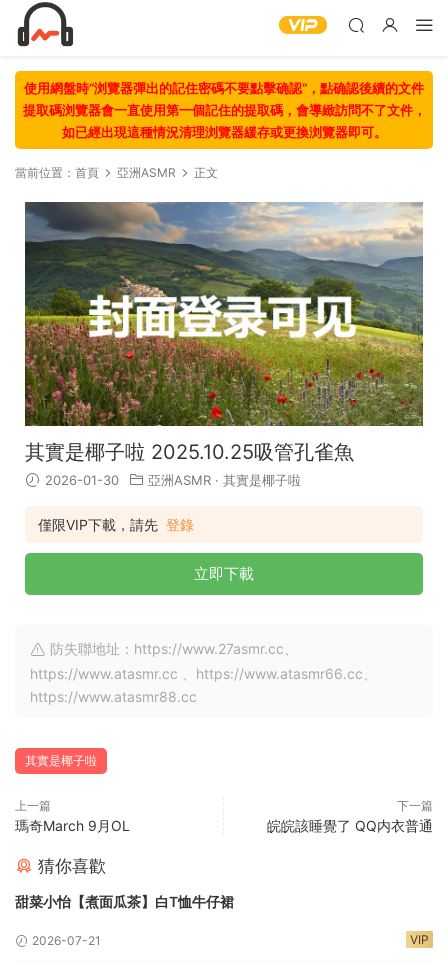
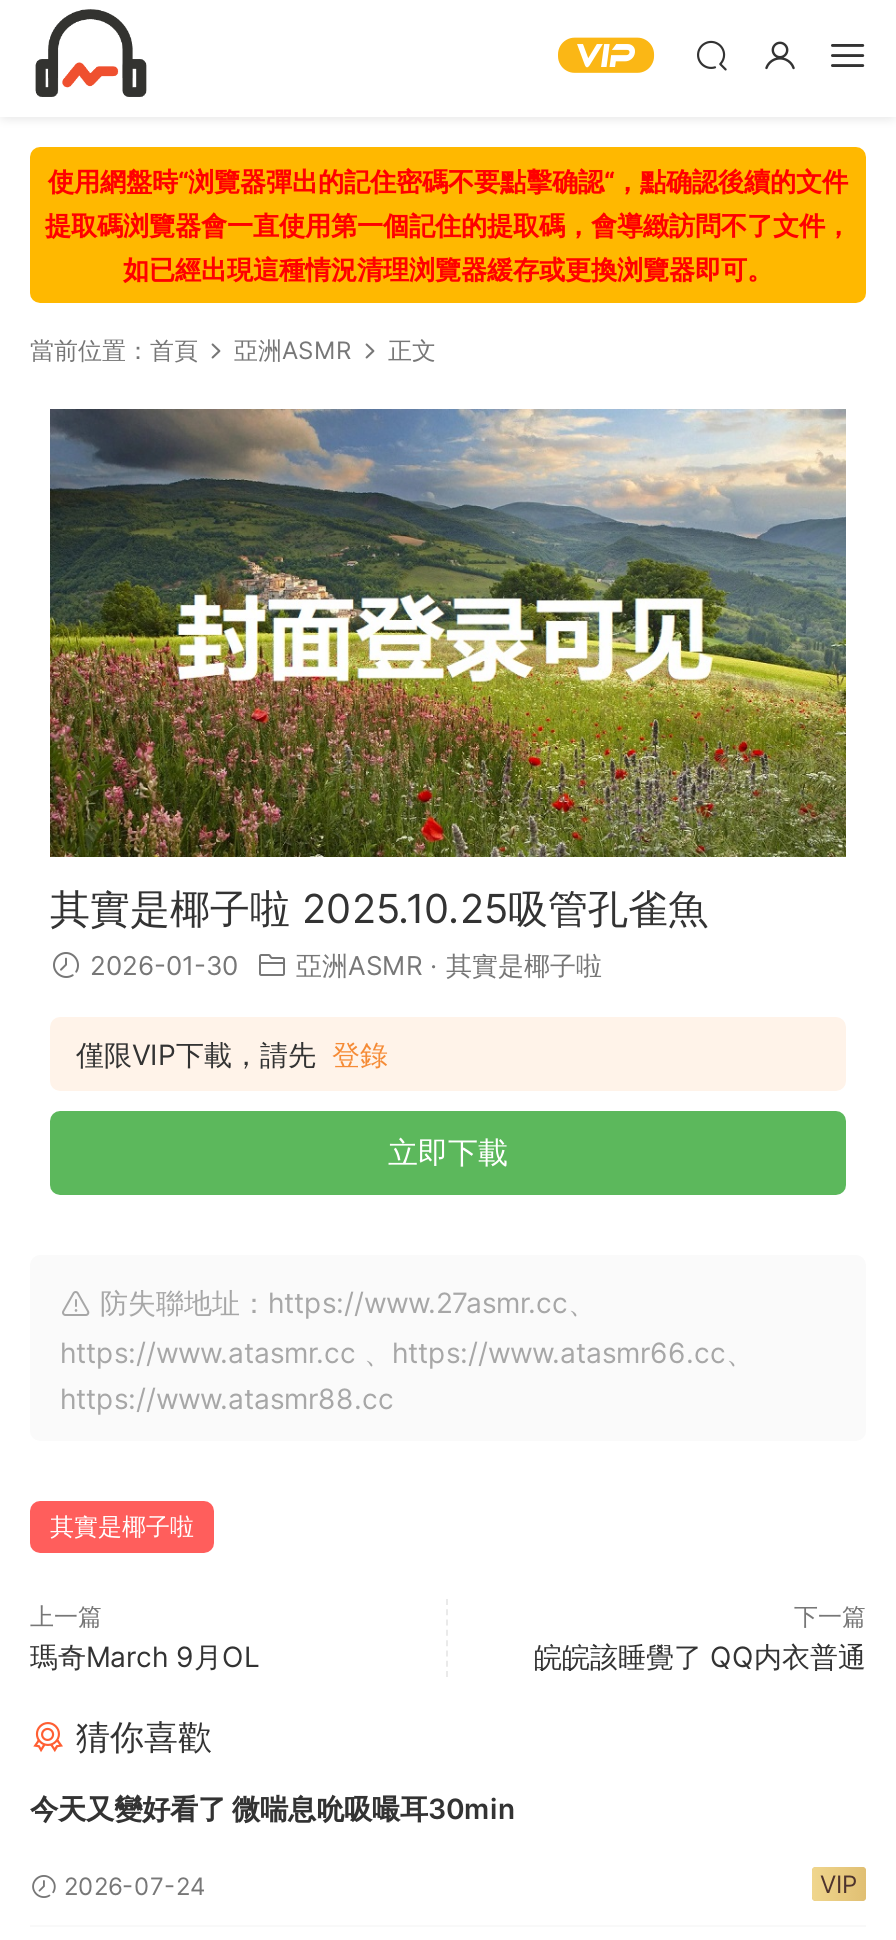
- 甜菜小怡【煮面瓜茶】白T恤牛仔裙
+ 今天又變好看了 微喘息吮吸嘬耳30min

- 2026-07-21
+ 2026-07-24
